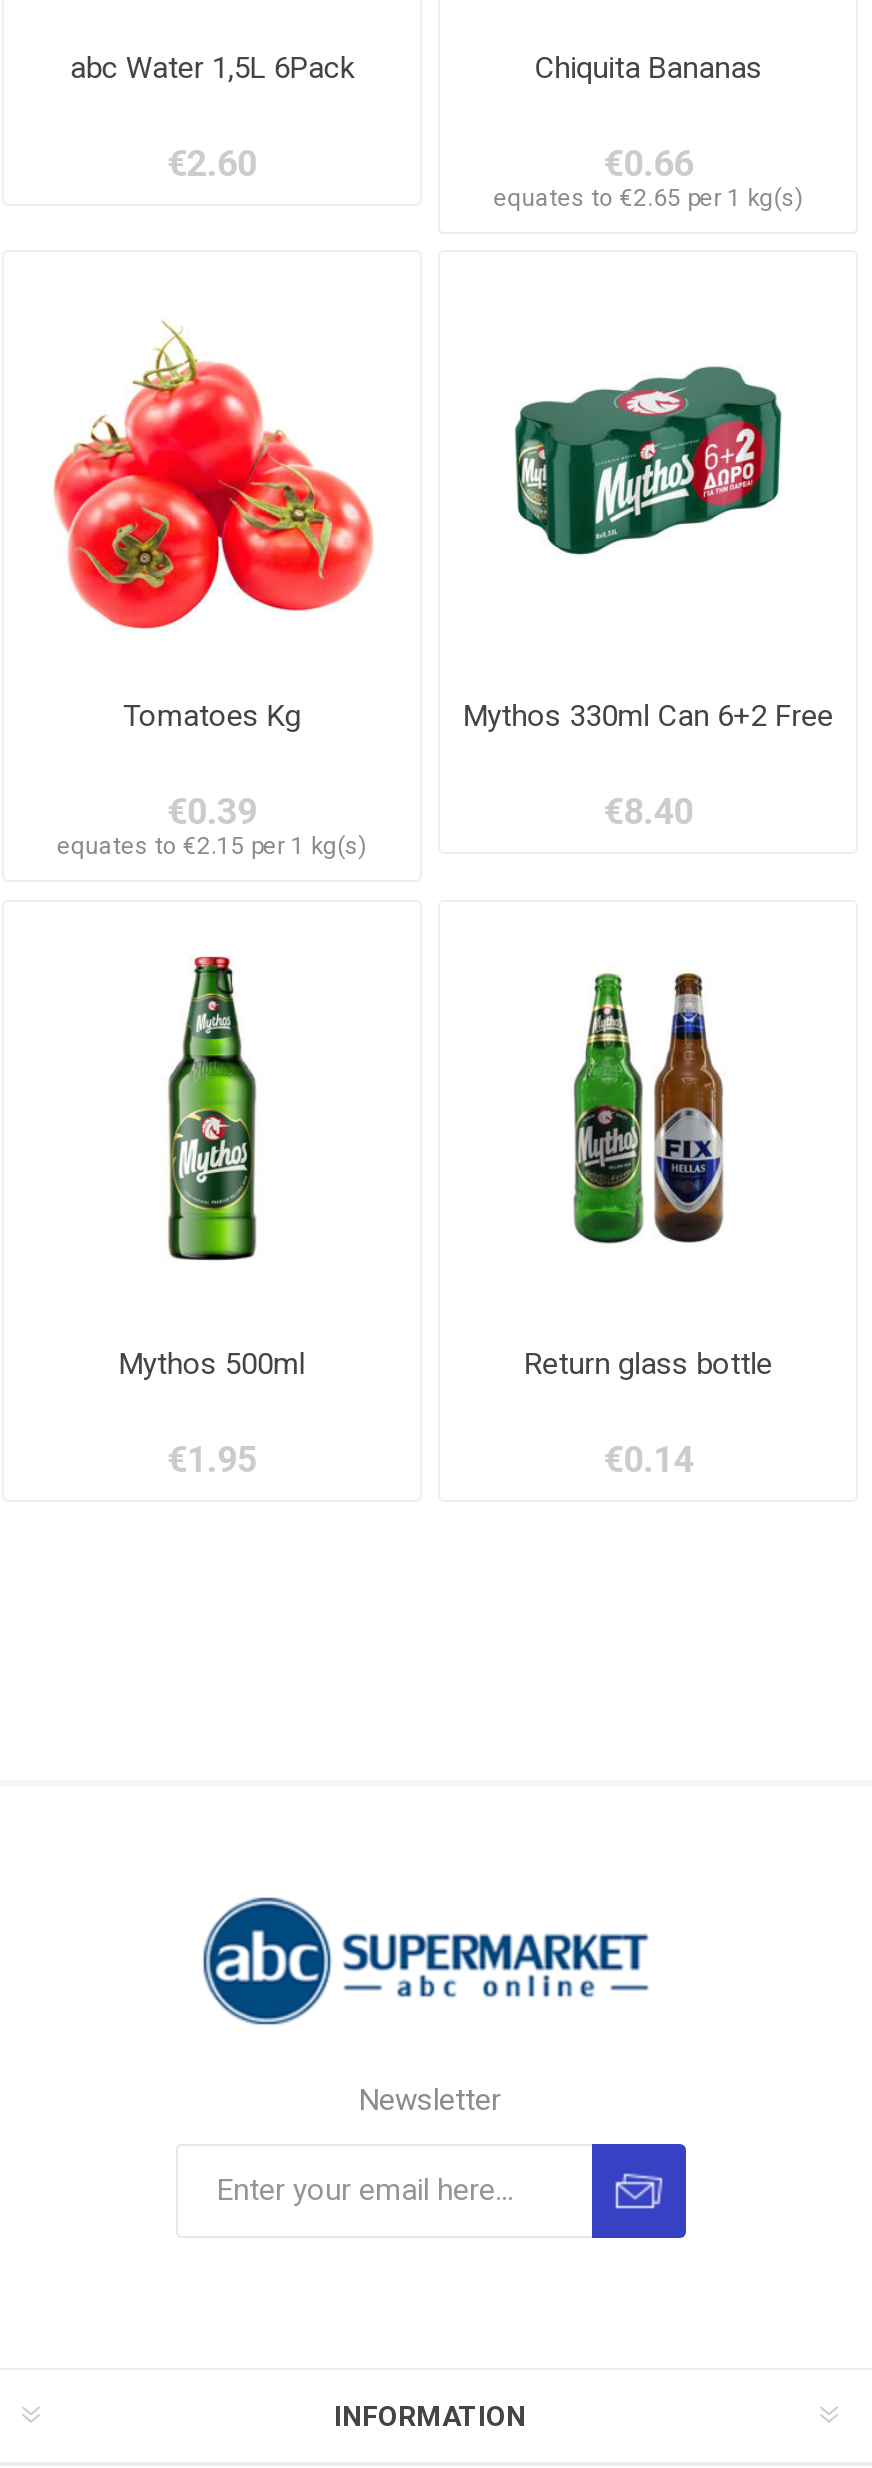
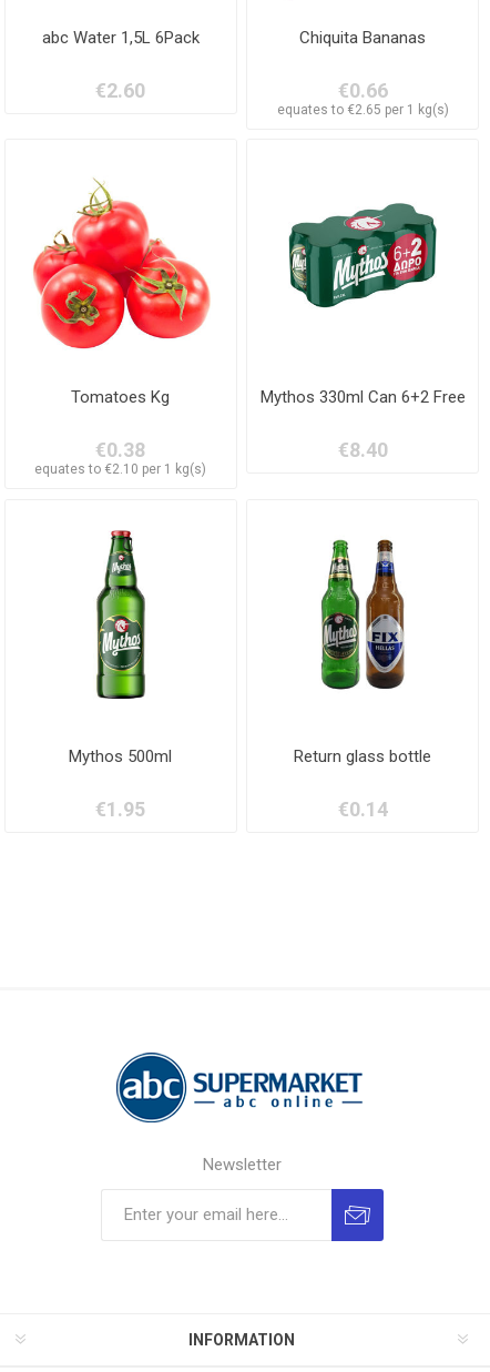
- €0.39
+ €0.38

- equates to €2.15 per 1 kg(s)
+ equates to €2.10 per 1 kg(s)
